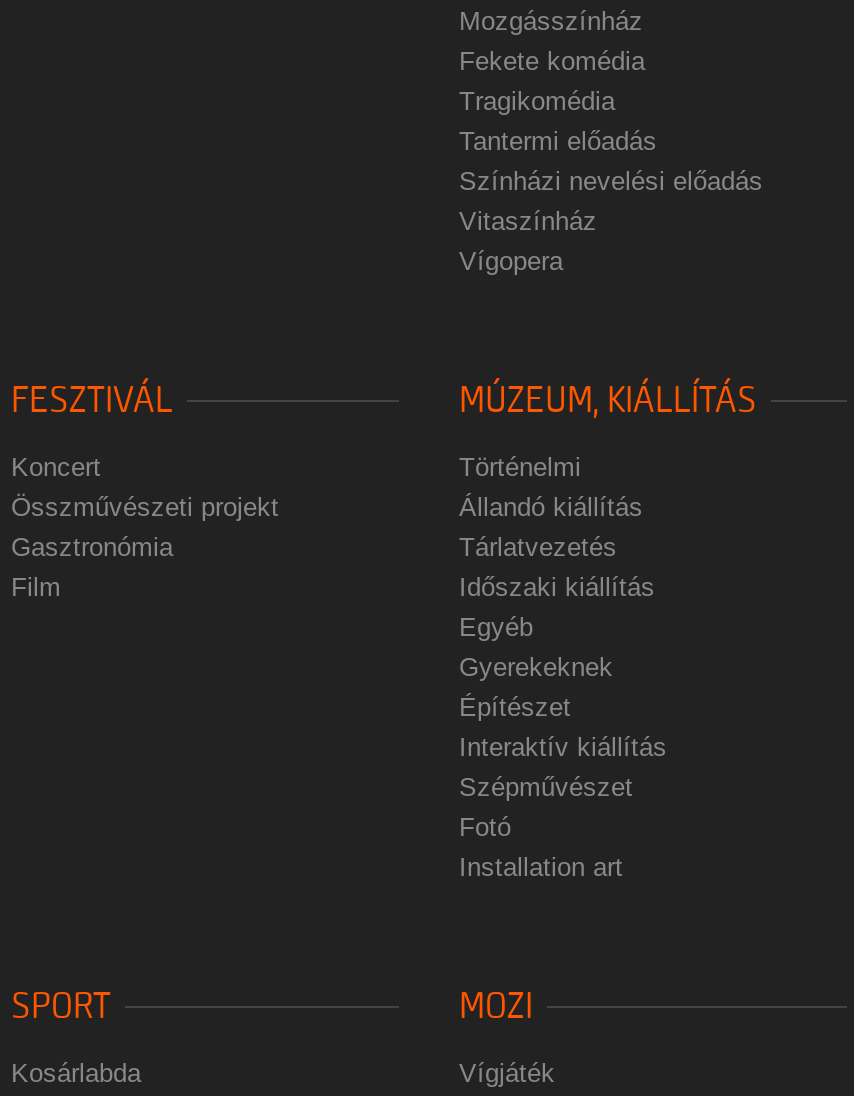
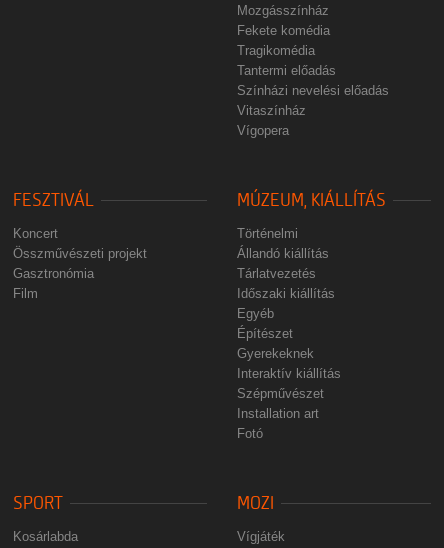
moved down: Gyerekeknek

moved up: Építészet

moved down: Fotó

moved up: Installation art
